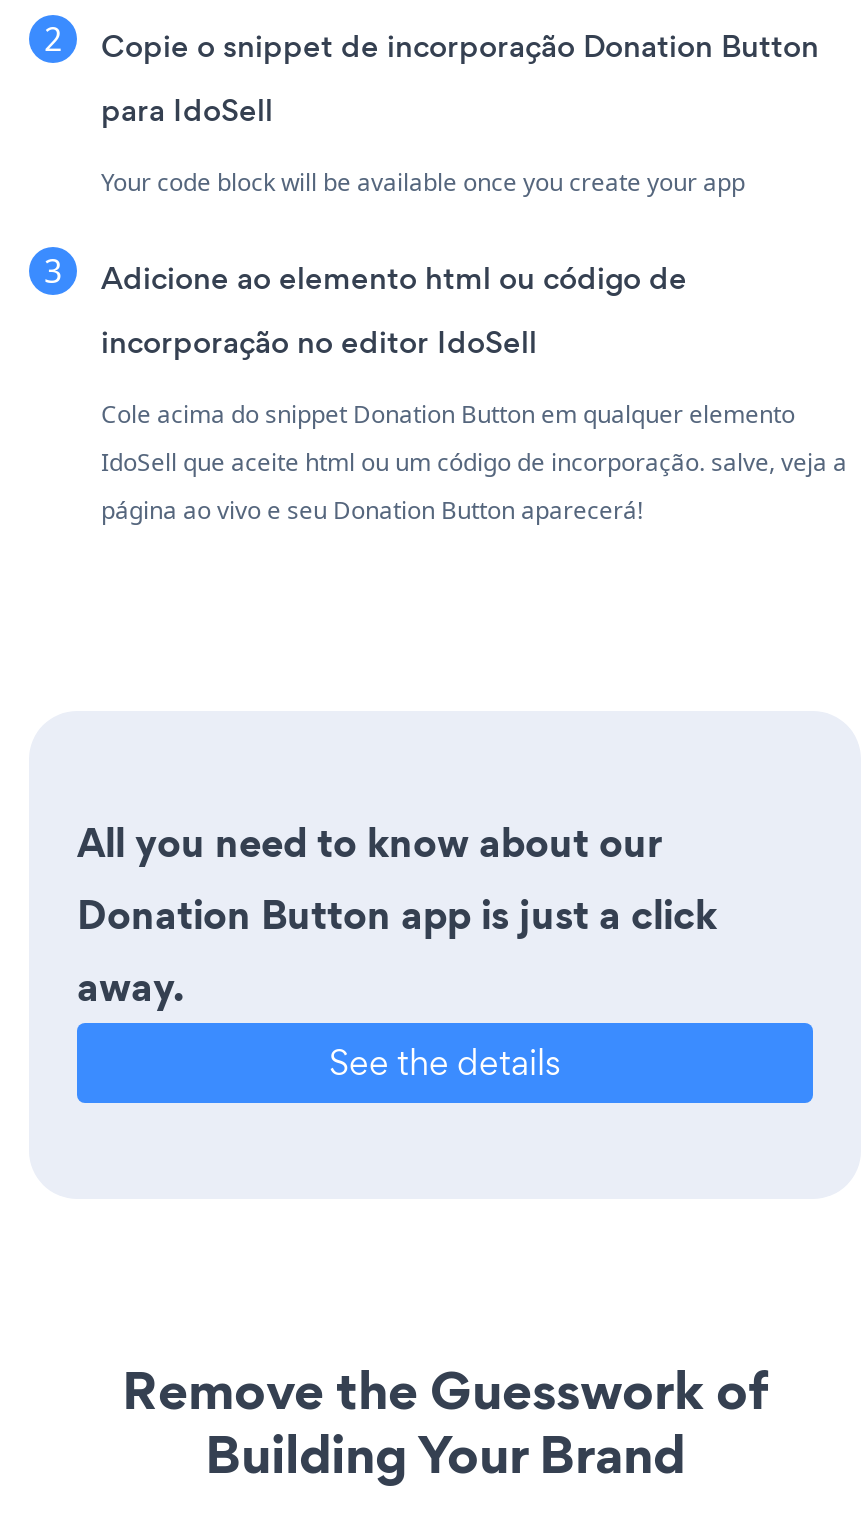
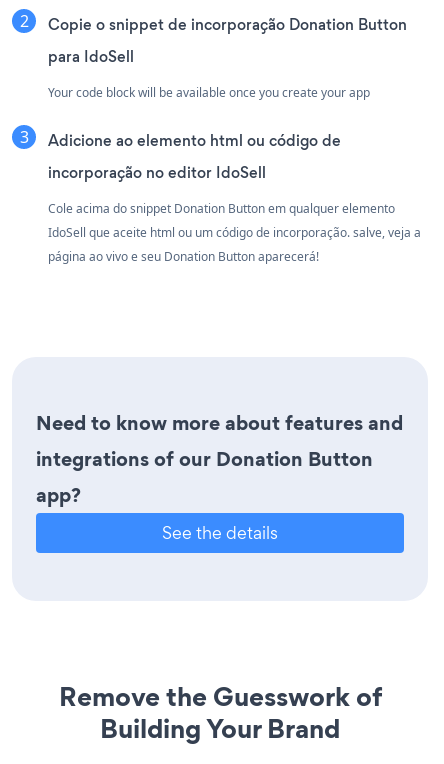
- All you need to know about our
- Donation Button app is just a click
- away.
+ Need to know more about features and
+ integrations of our Donation Button
+ app?
